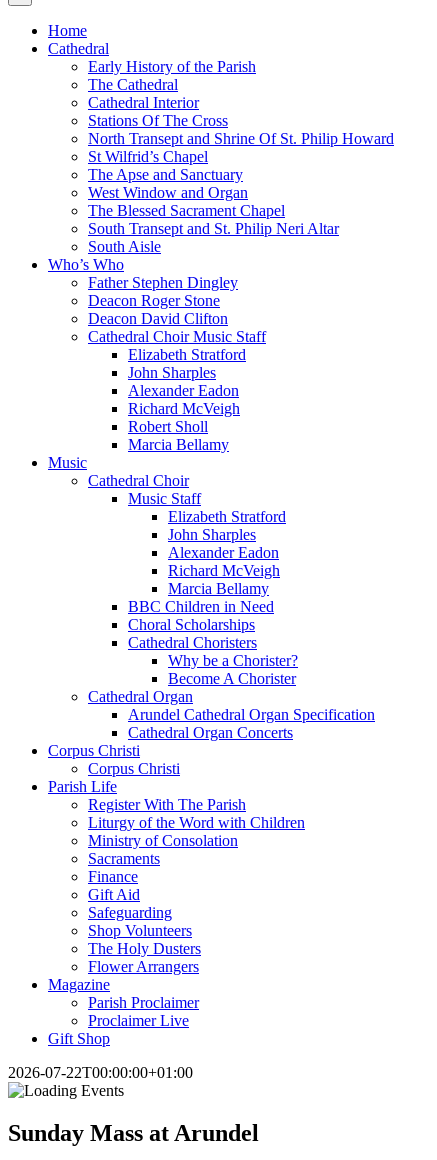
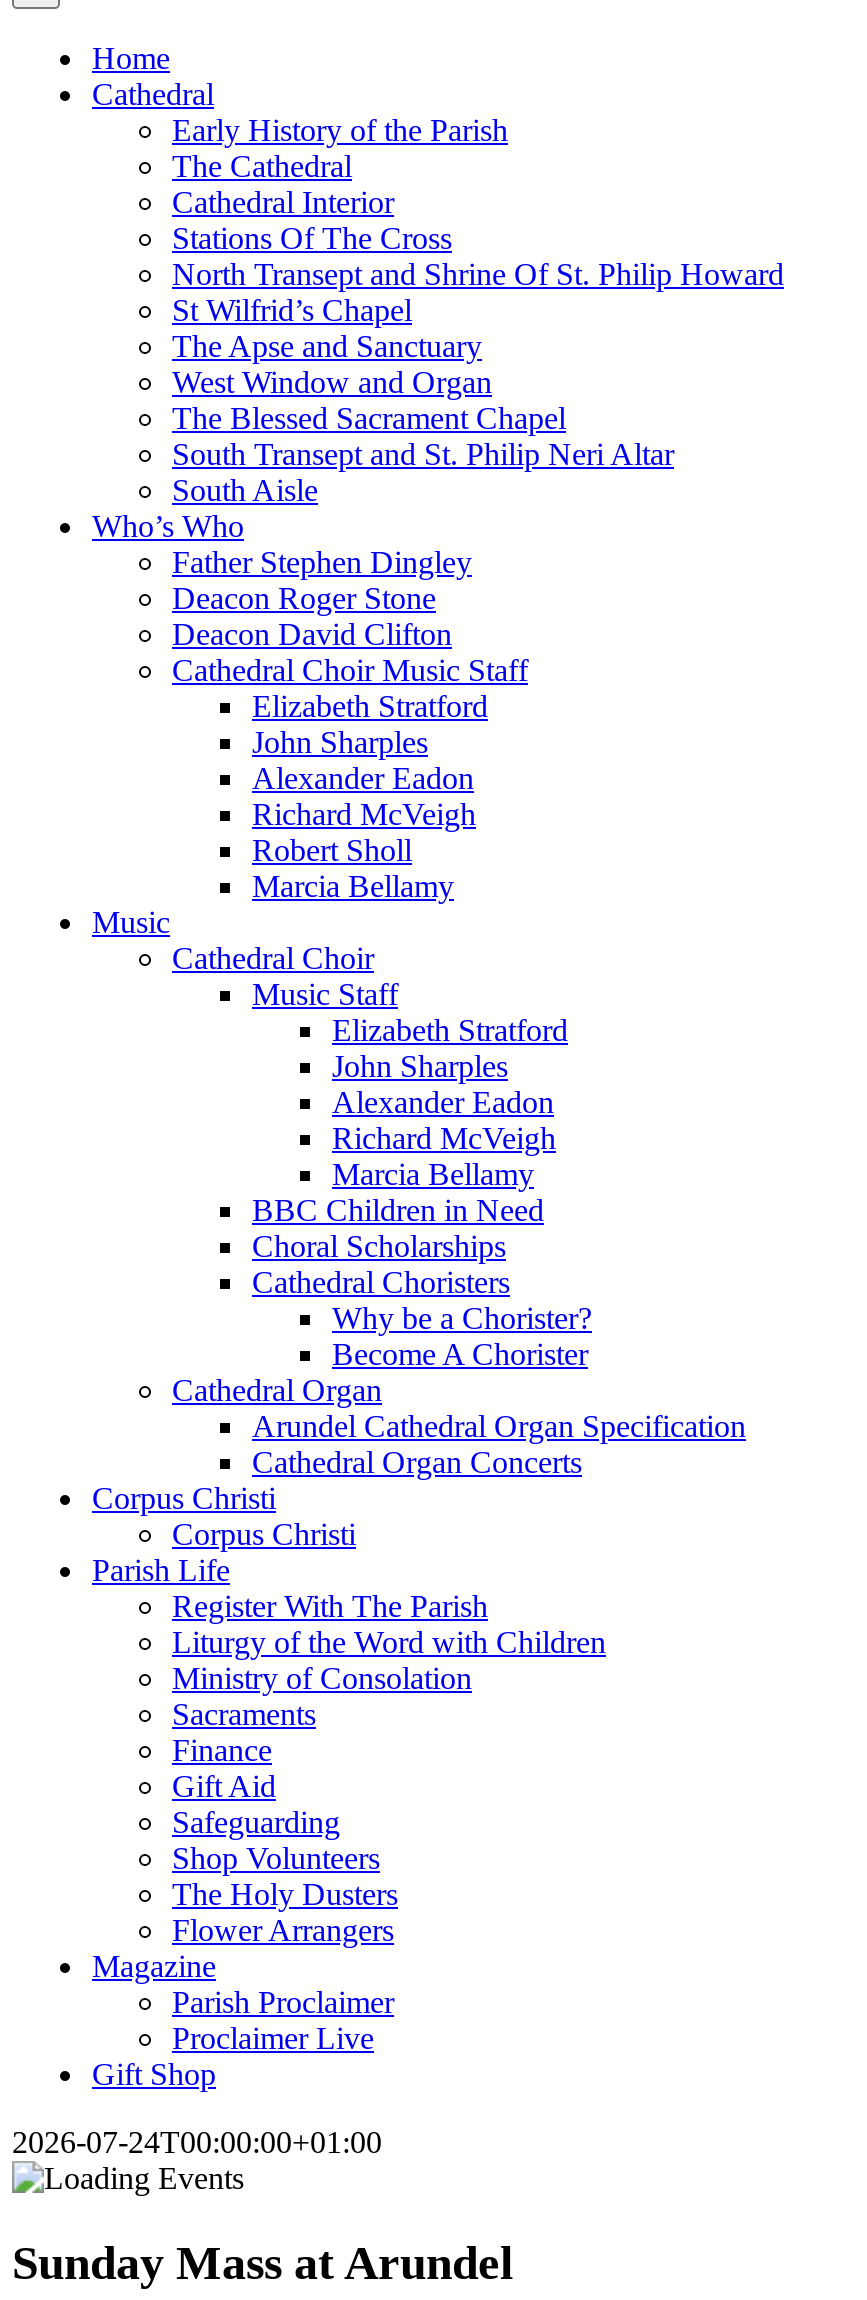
- 2026-07-22T00:00:00+01:00
+ 2026-07-24T00:00:00+01:00
